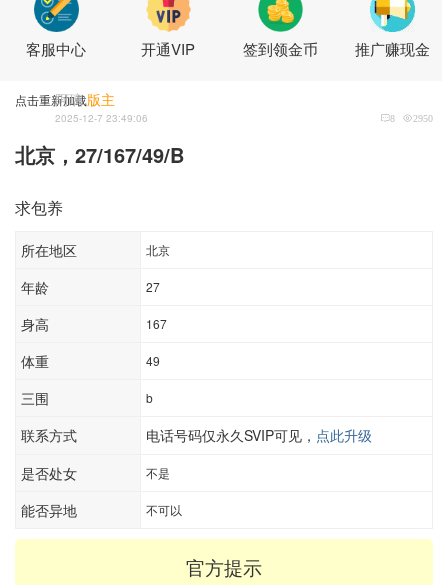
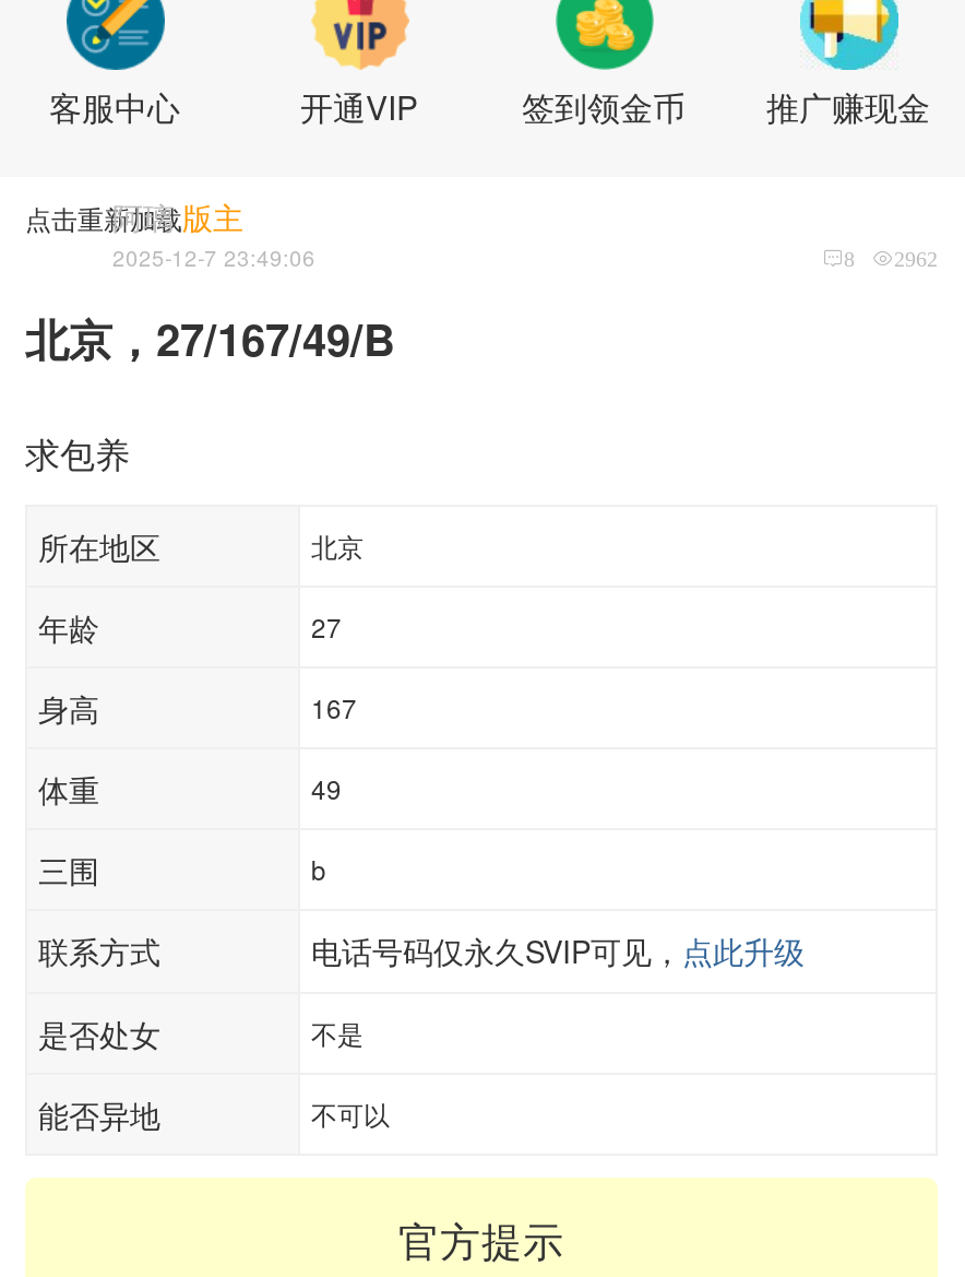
- 8 2950
+ 8 2962
